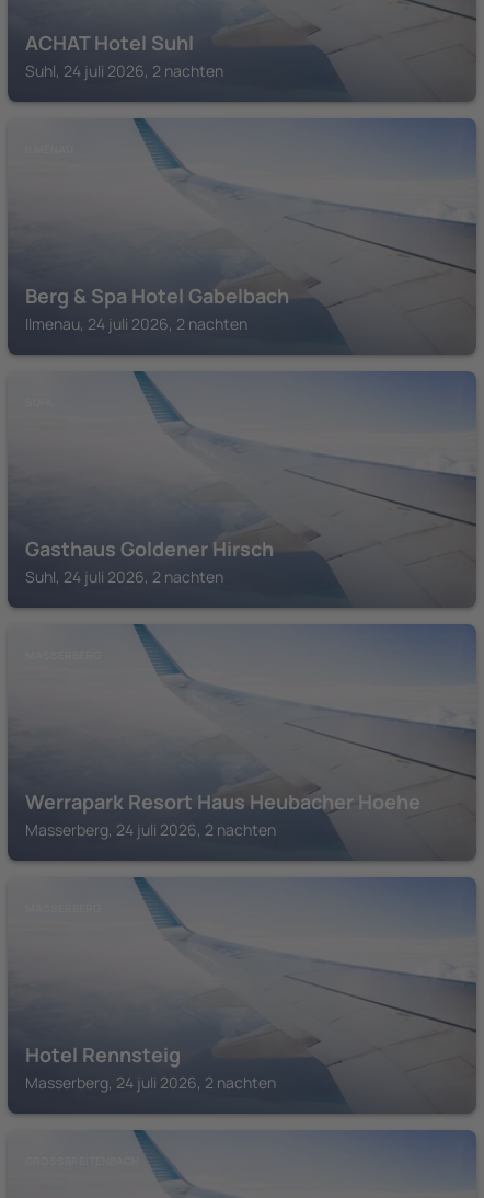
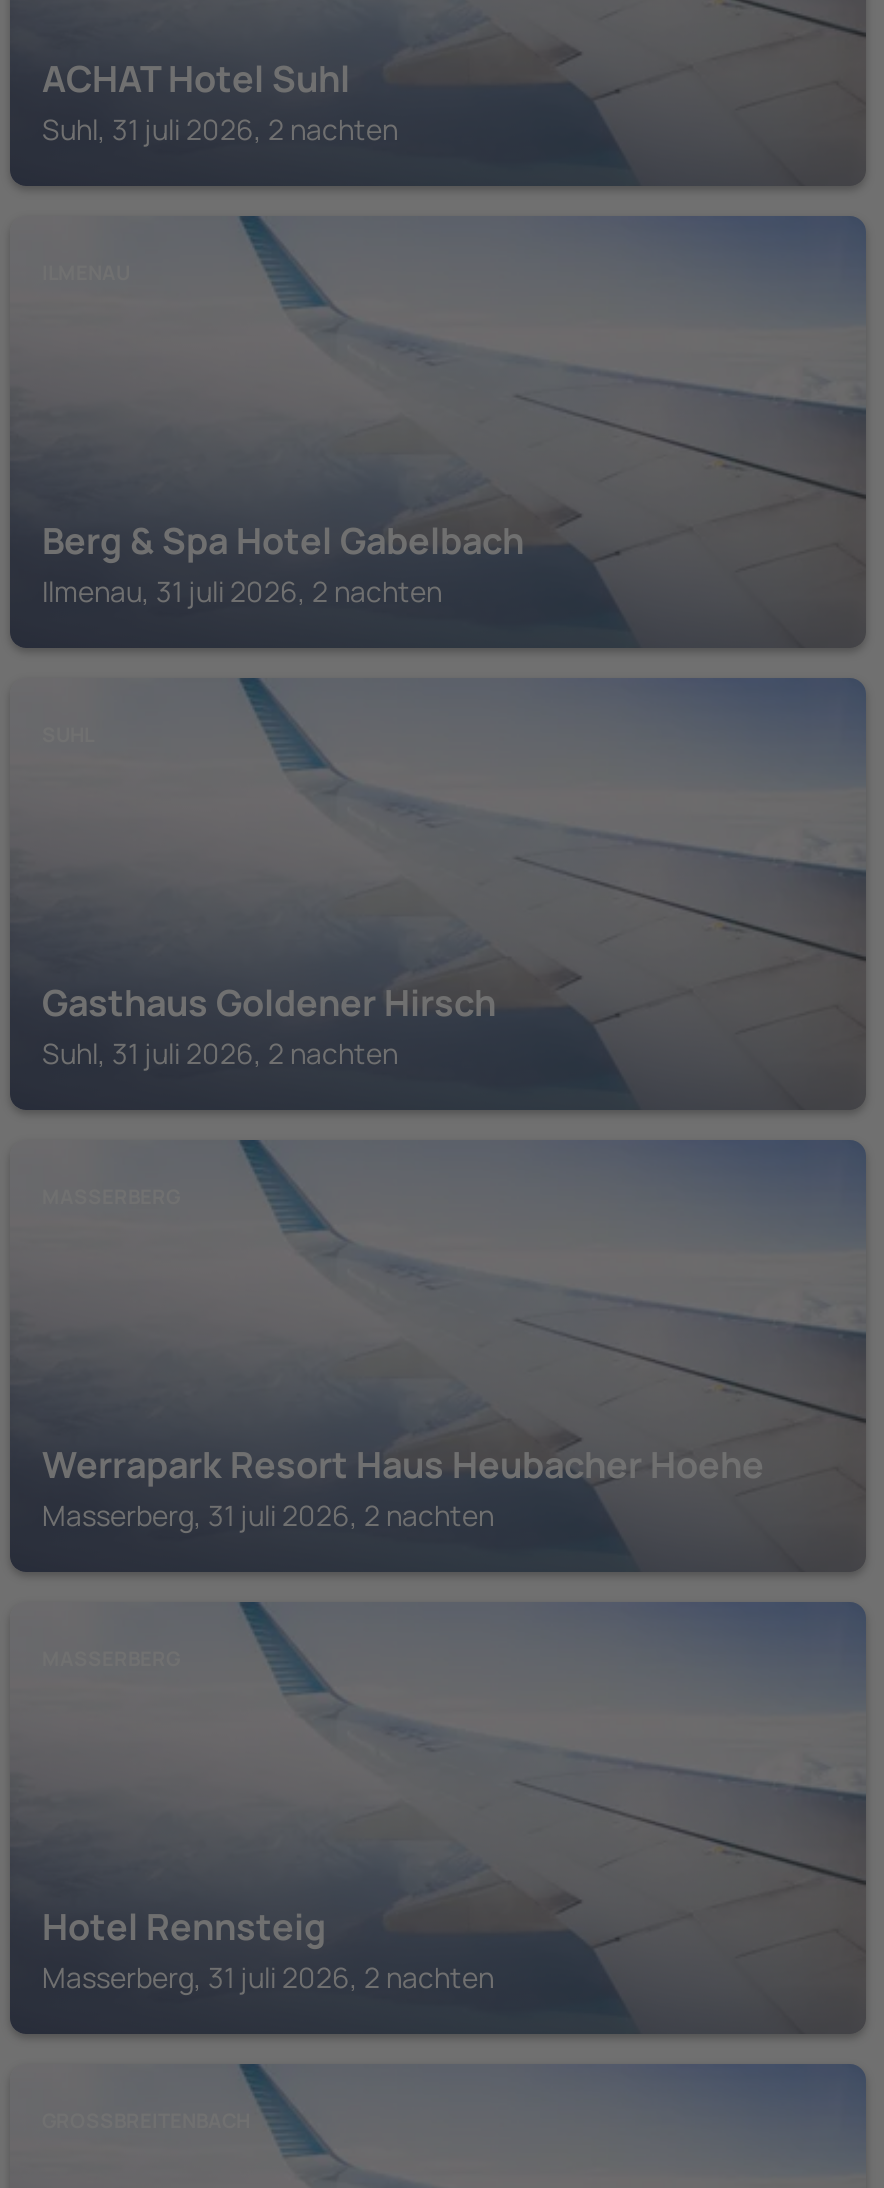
- Suhl, 24 juli 2026, 2 nachten
+ Suhl, 31 juli 2026, 2 nachten

- Ilmenau, 24 juli 2026, 2 nachten
+ Ilmenau, 31 juli 2026, 2 nachten

- Suhl, 24 juli 2026, 2 nachten
+ Suhl, 31 juli 2026, 2 nachten

- Masserberg, 24 juli 2026, 2 nachten
+ Masserberg, 31 juli 2026, 2 nachten

- Masserberg, 24 juli 2026, 2 nachten
+ Masserberg, 31 juli 2026, 2 nachten
